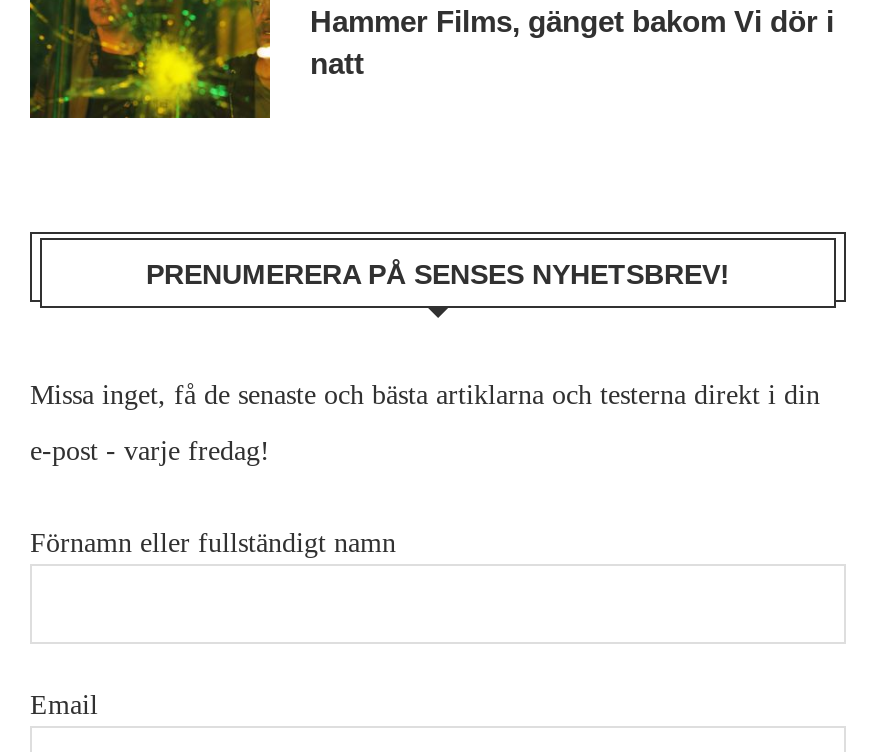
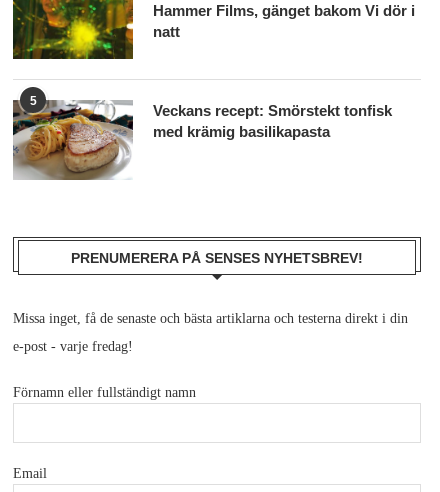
+ [image]
+ 5
+ Veckans recept: Smörstekt tonfisk
+ med krämig basilikapasta
